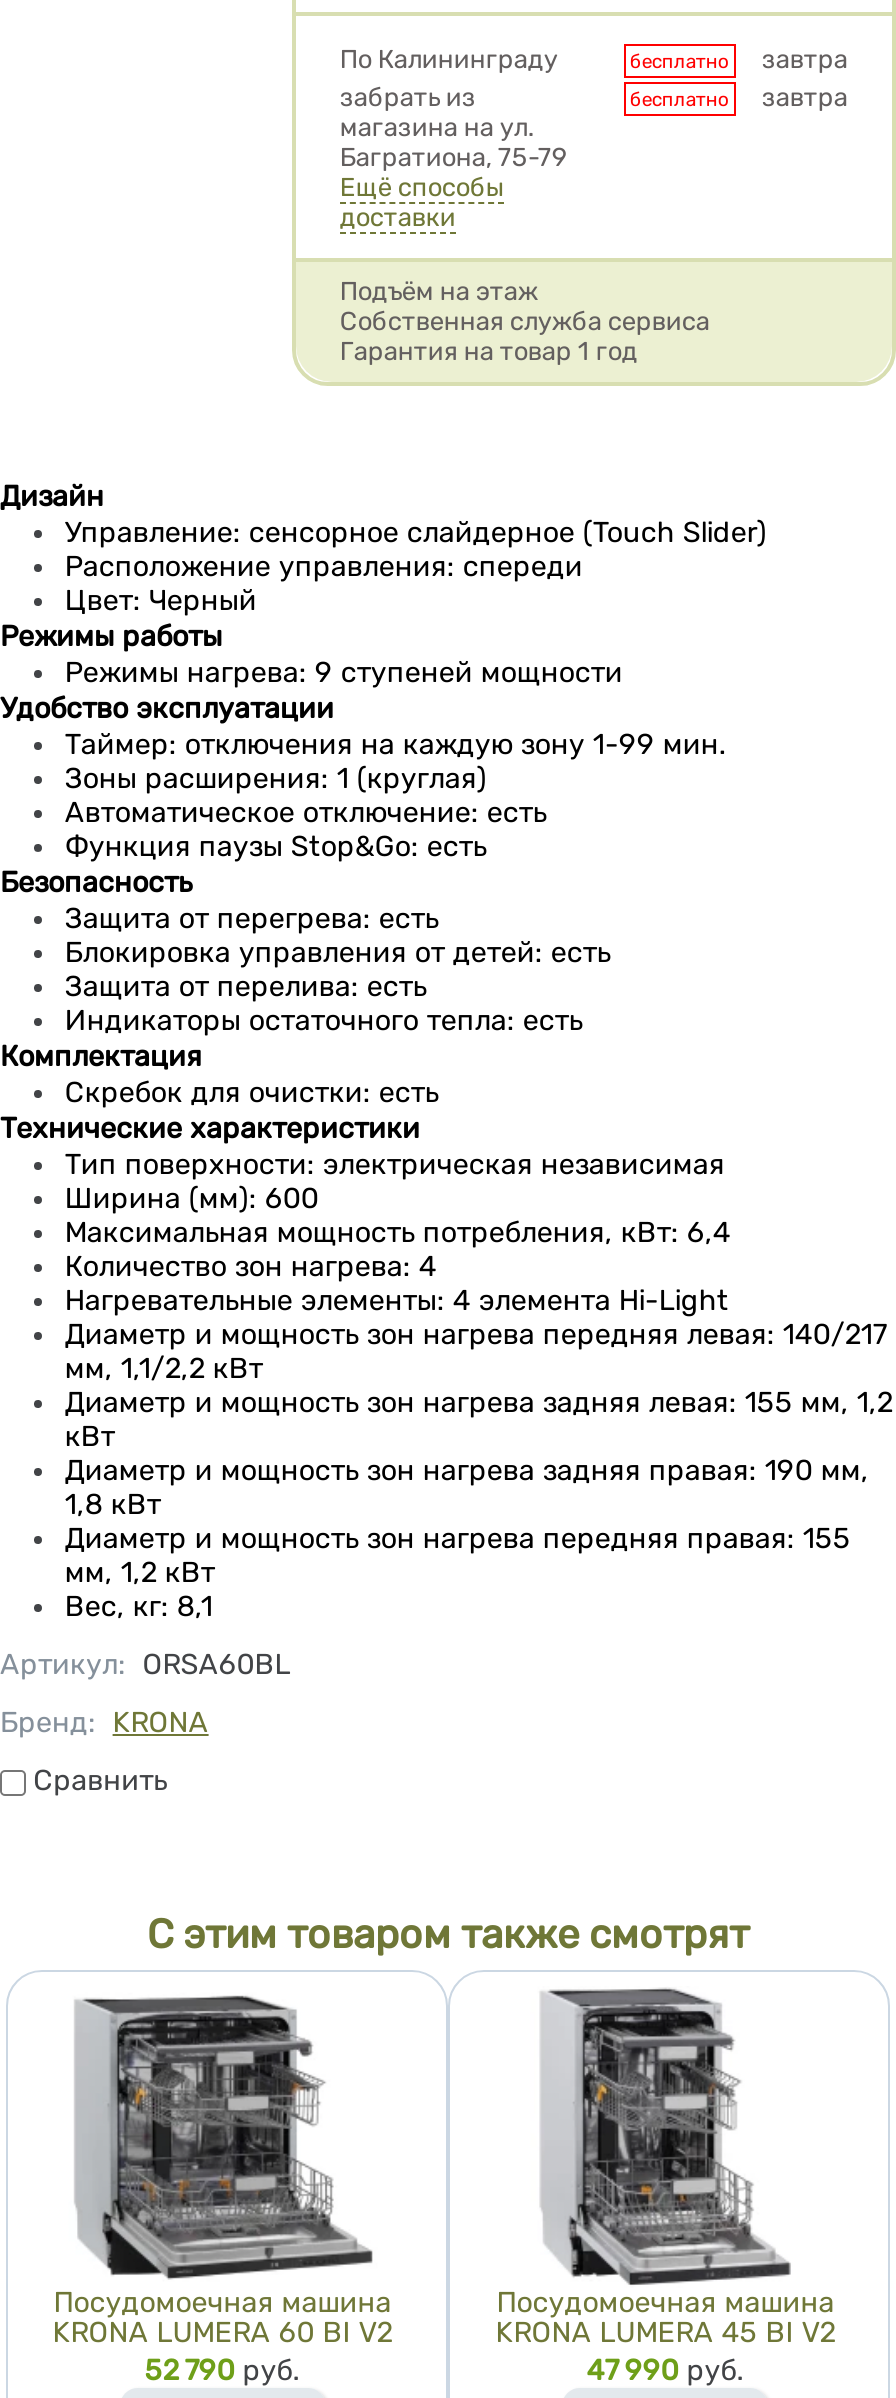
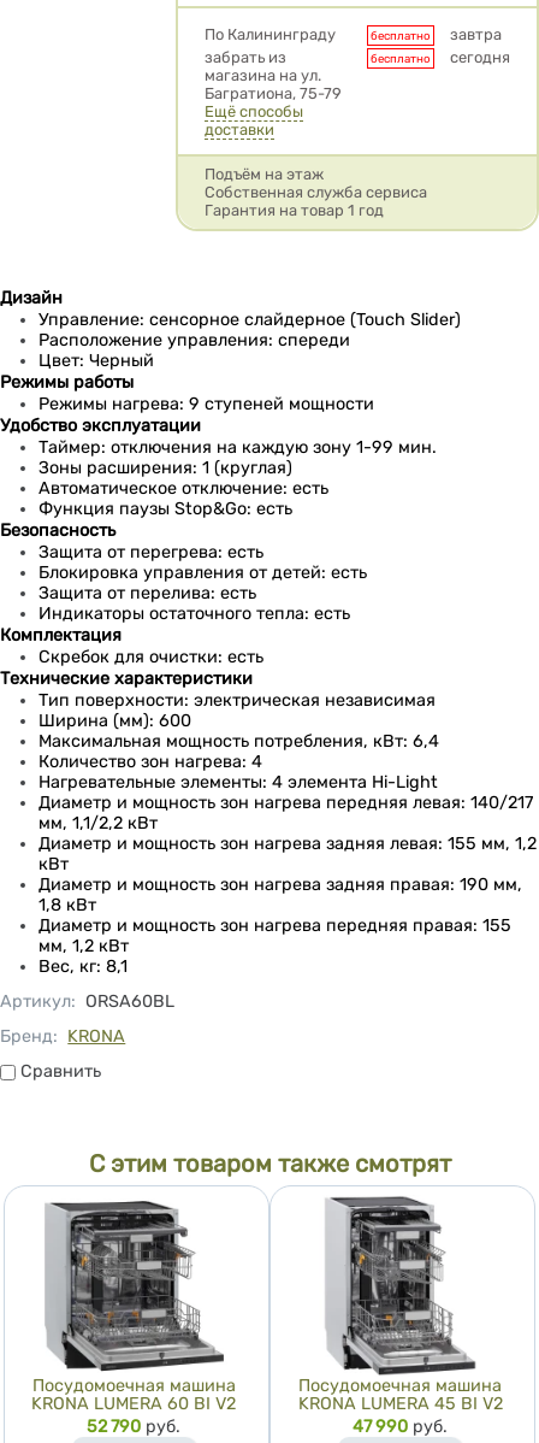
- завтра
+ сегодня
